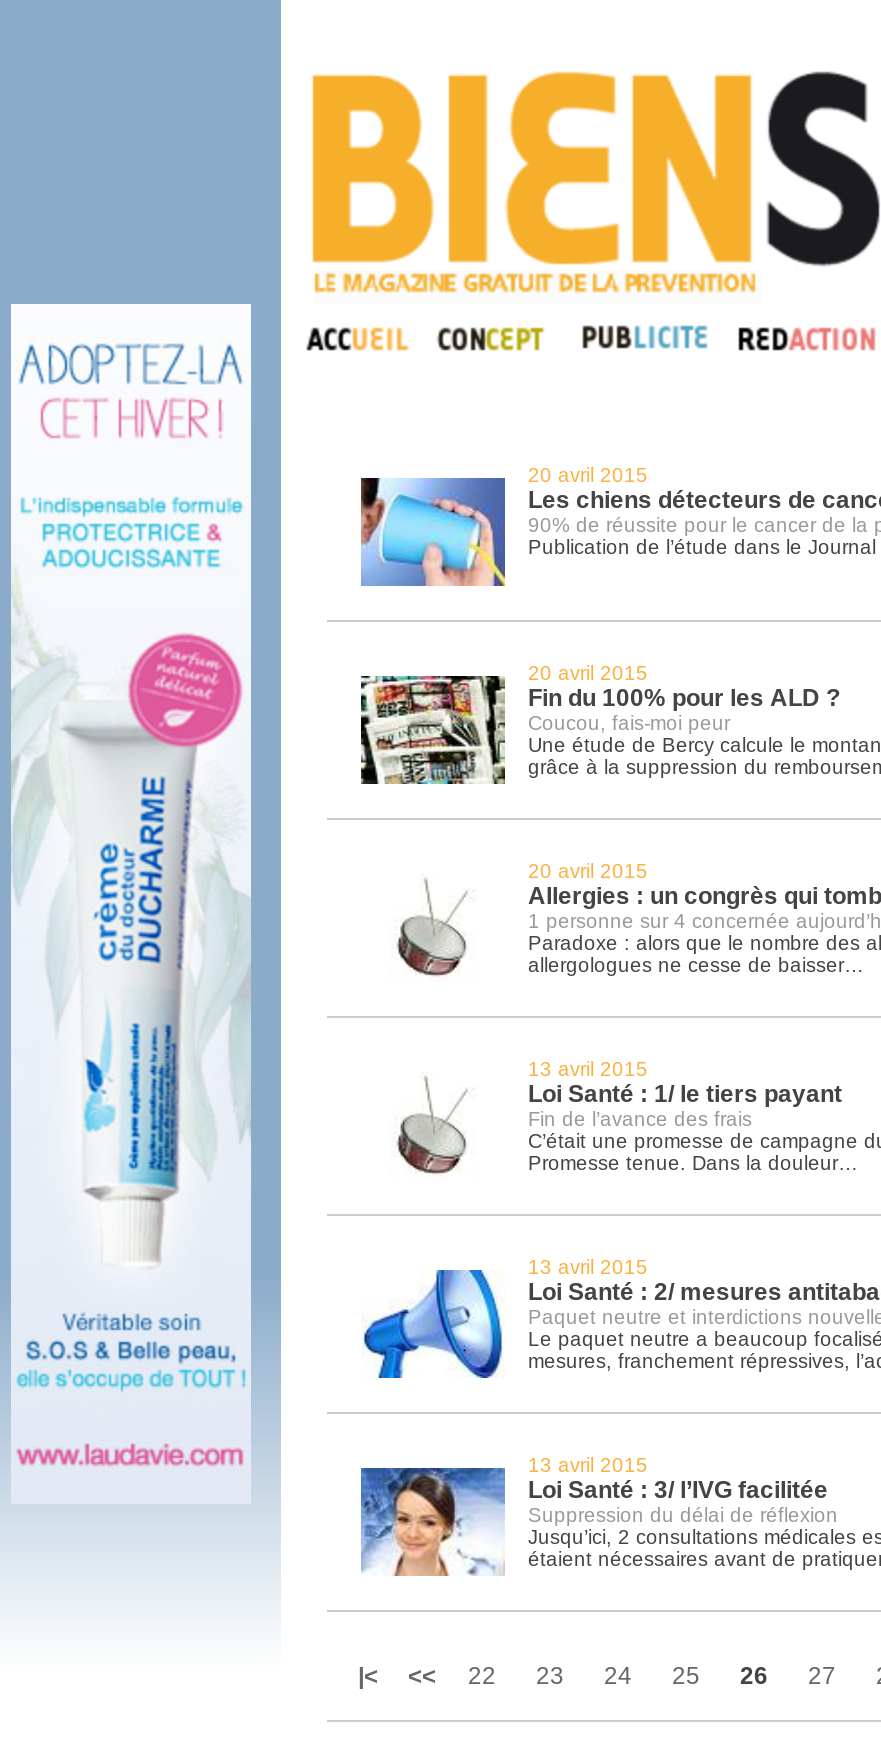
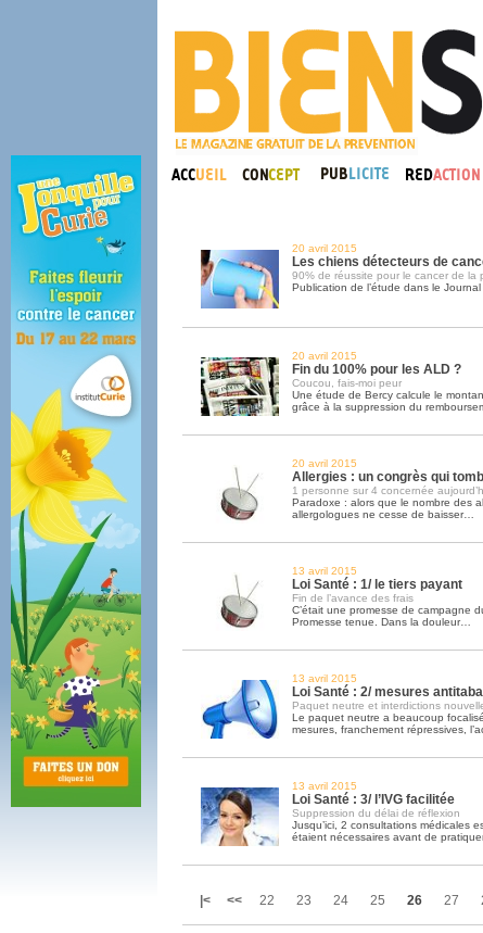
- [image]
+ [image]
